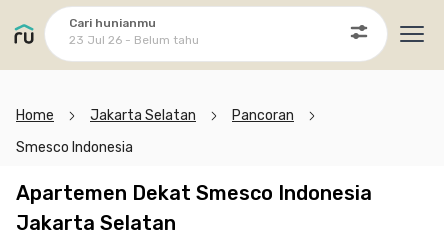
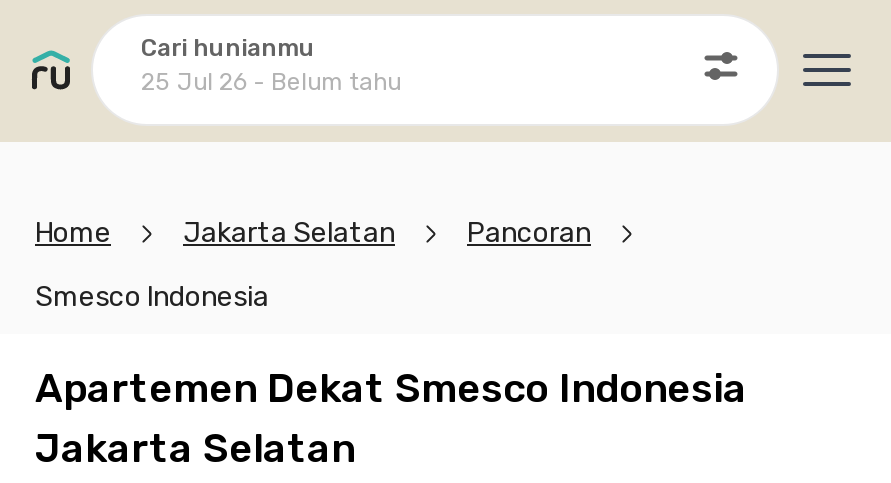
- 23 Jul 26 - Belum tahu
+ 25 Jul 26 - Belum tahu
